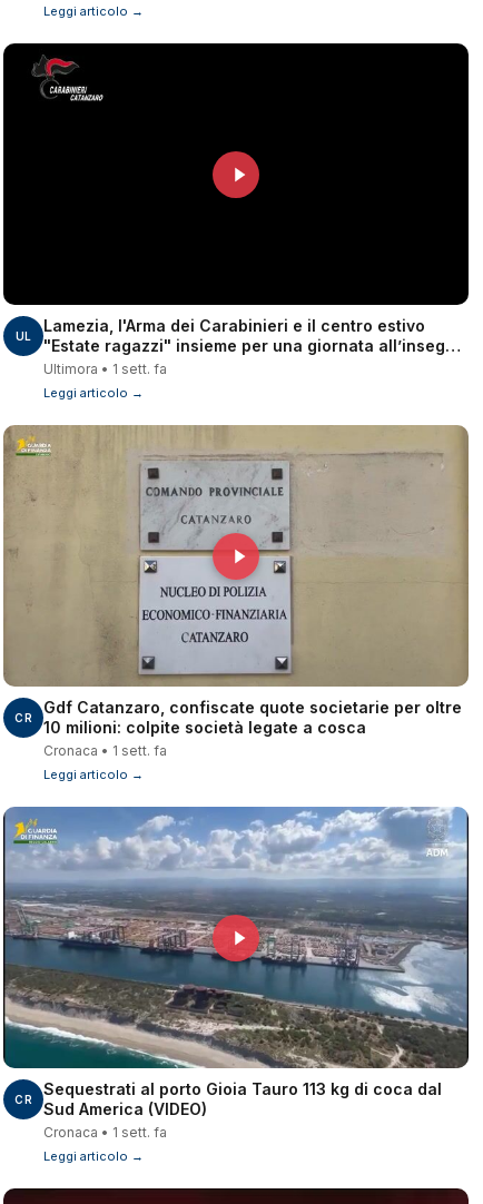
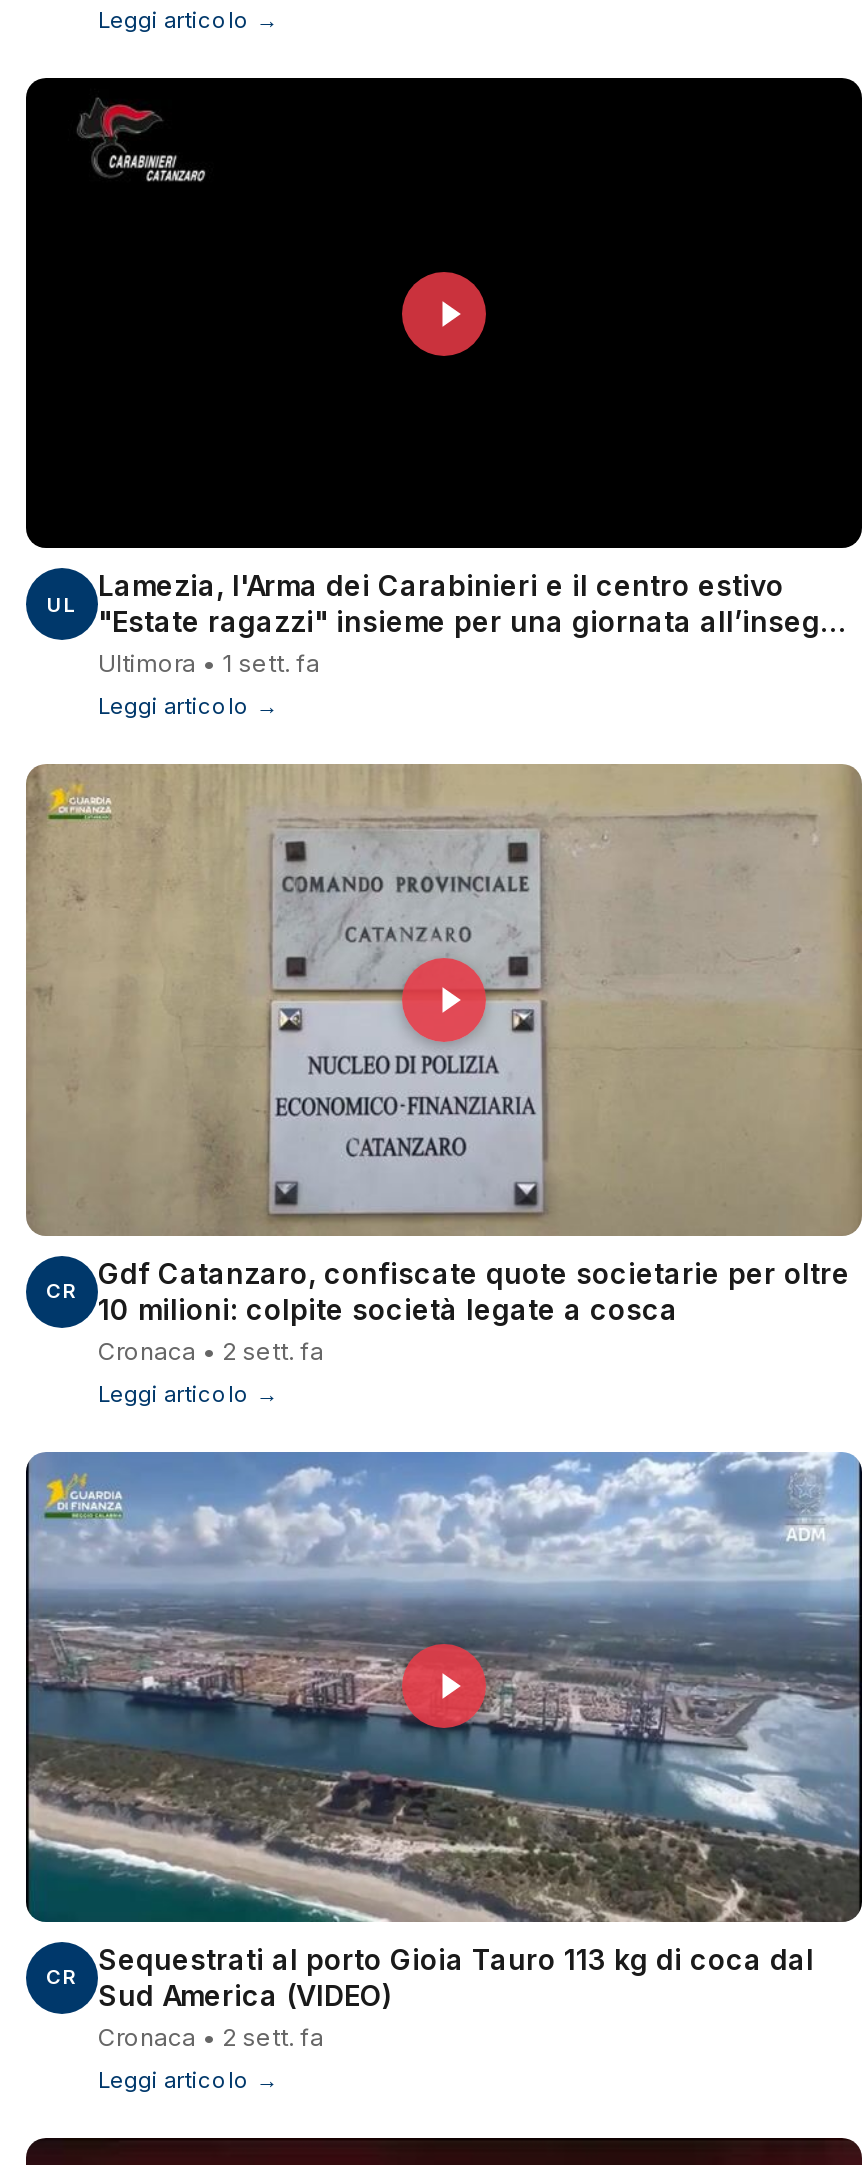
- Cronaca • 1 sett. fa
+ Cronaca • 2 sett. fa

- Cronaca • 1 sett. fa
+ Cronaca • 2 sett. fa
